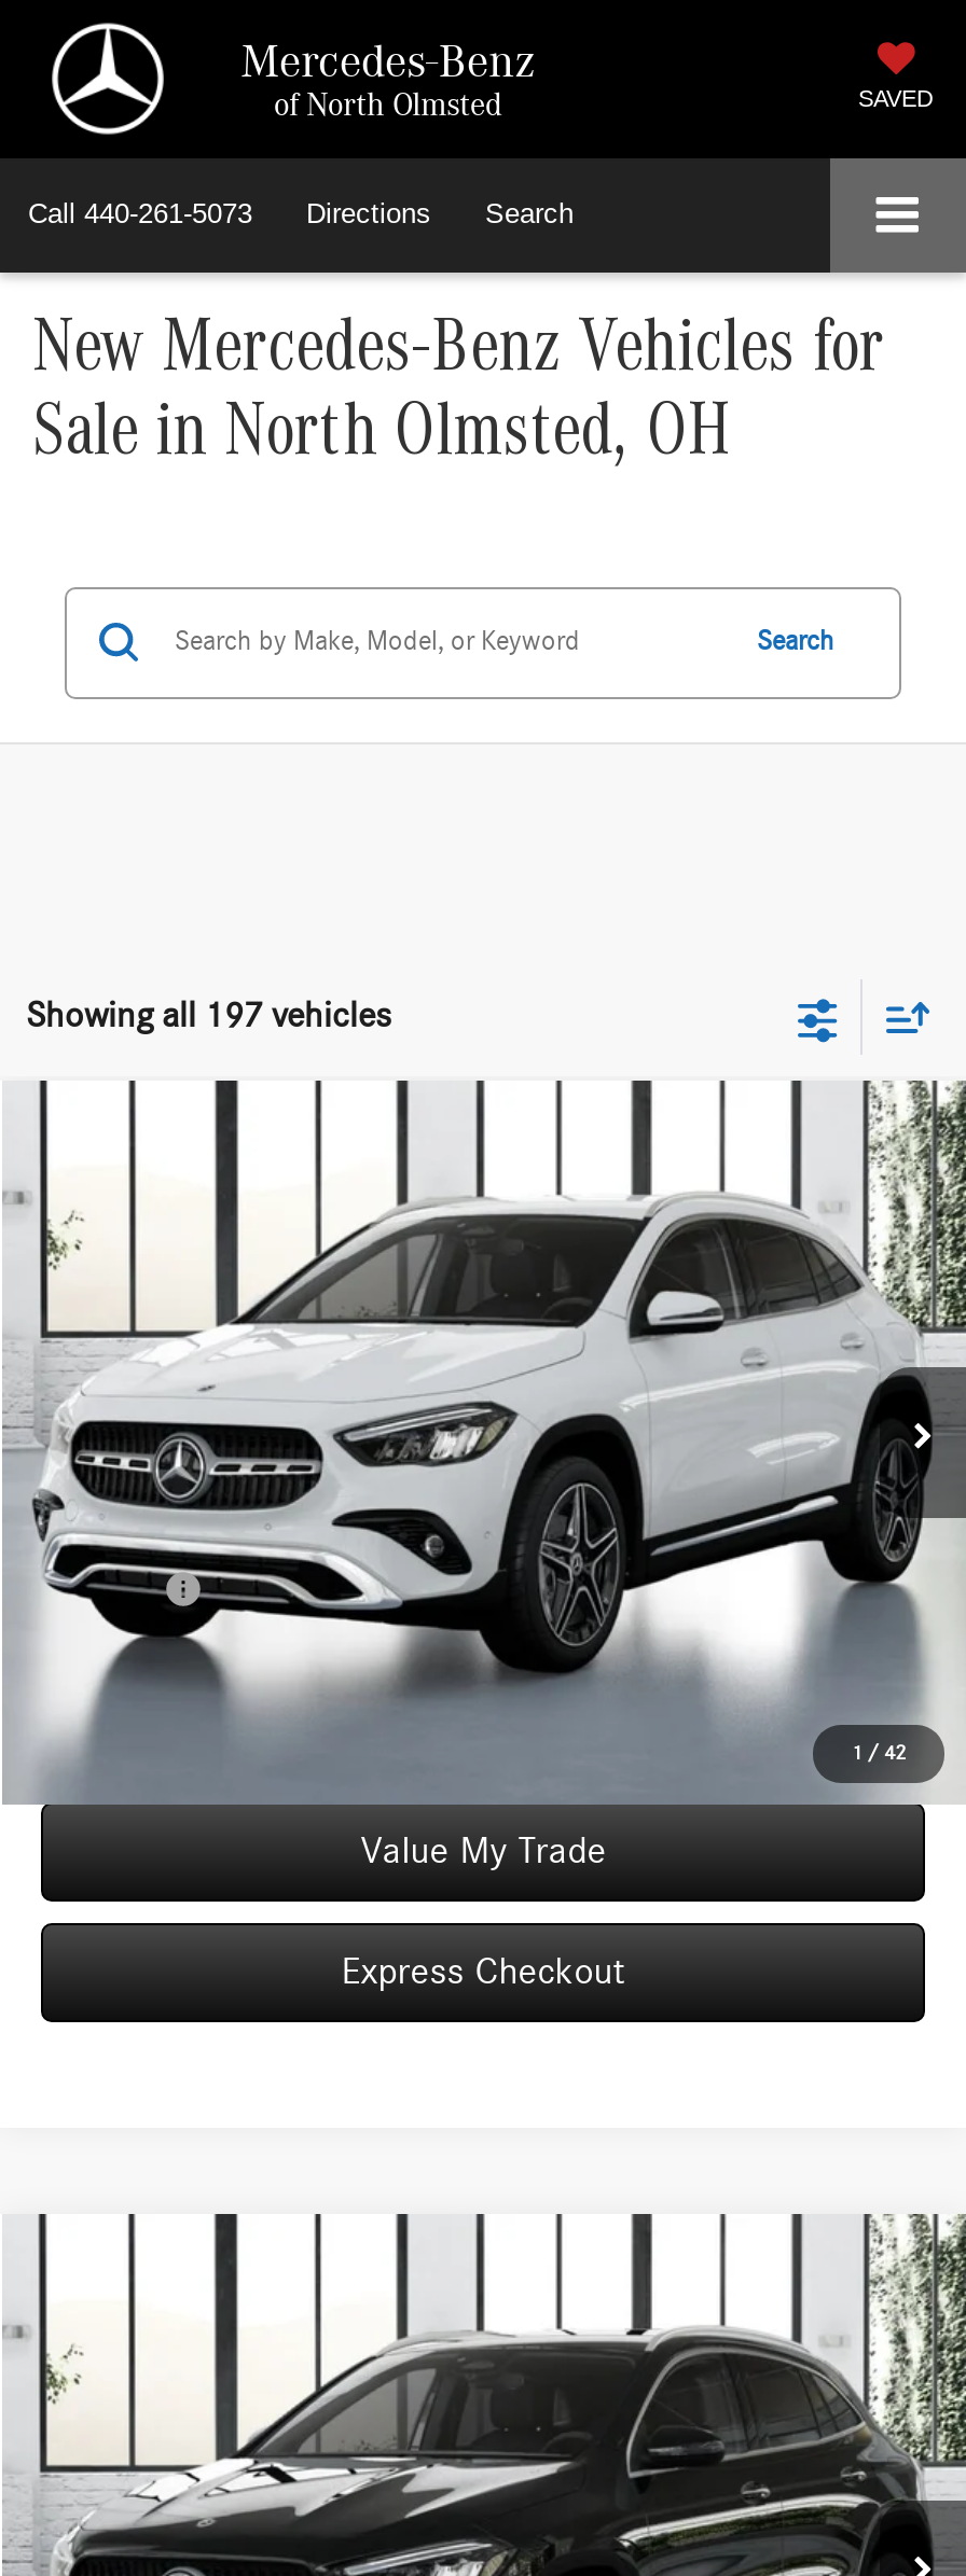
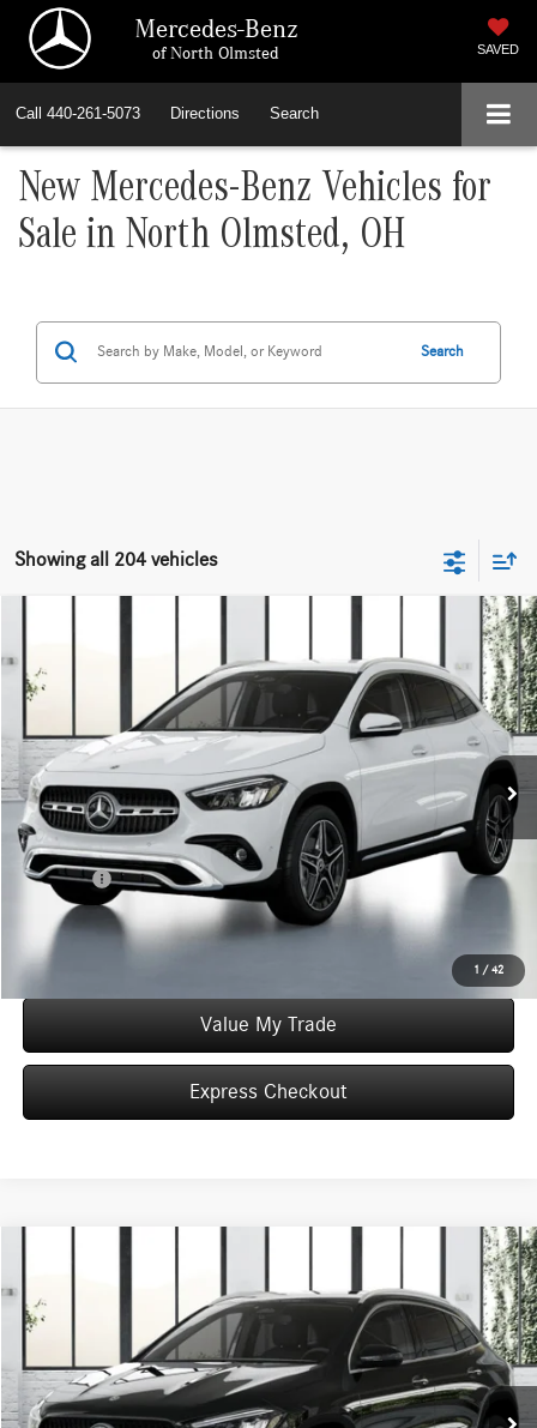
- Showing all 197 vehicles
+ Showing all 204 vehicles
